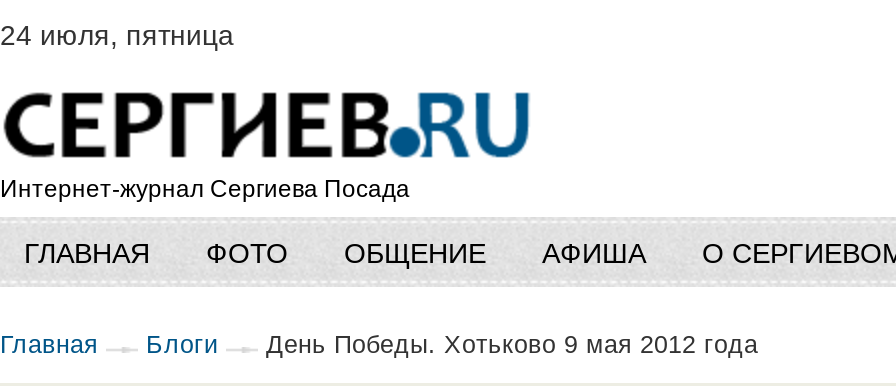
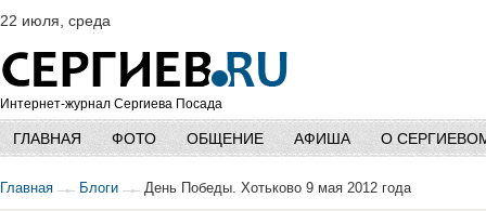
- 24 июля, пятница
+ 22 июля, среда
